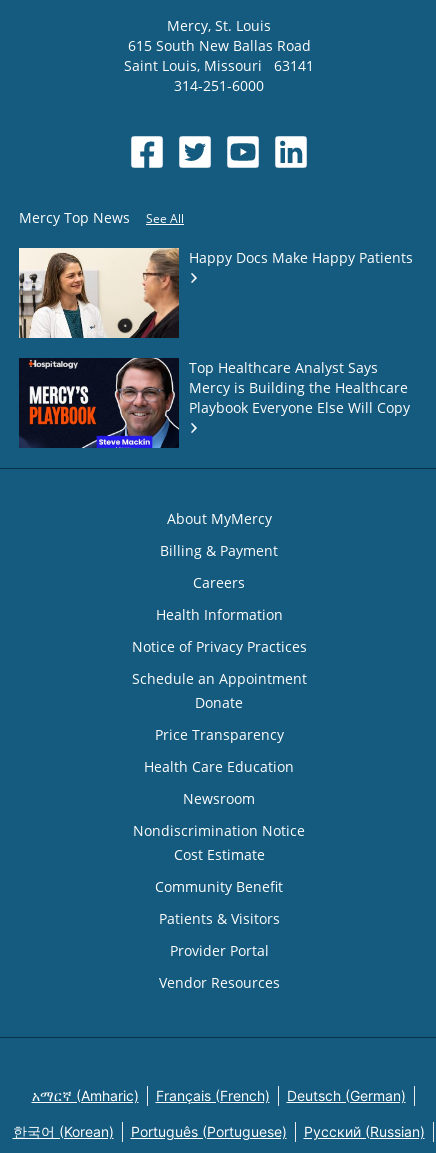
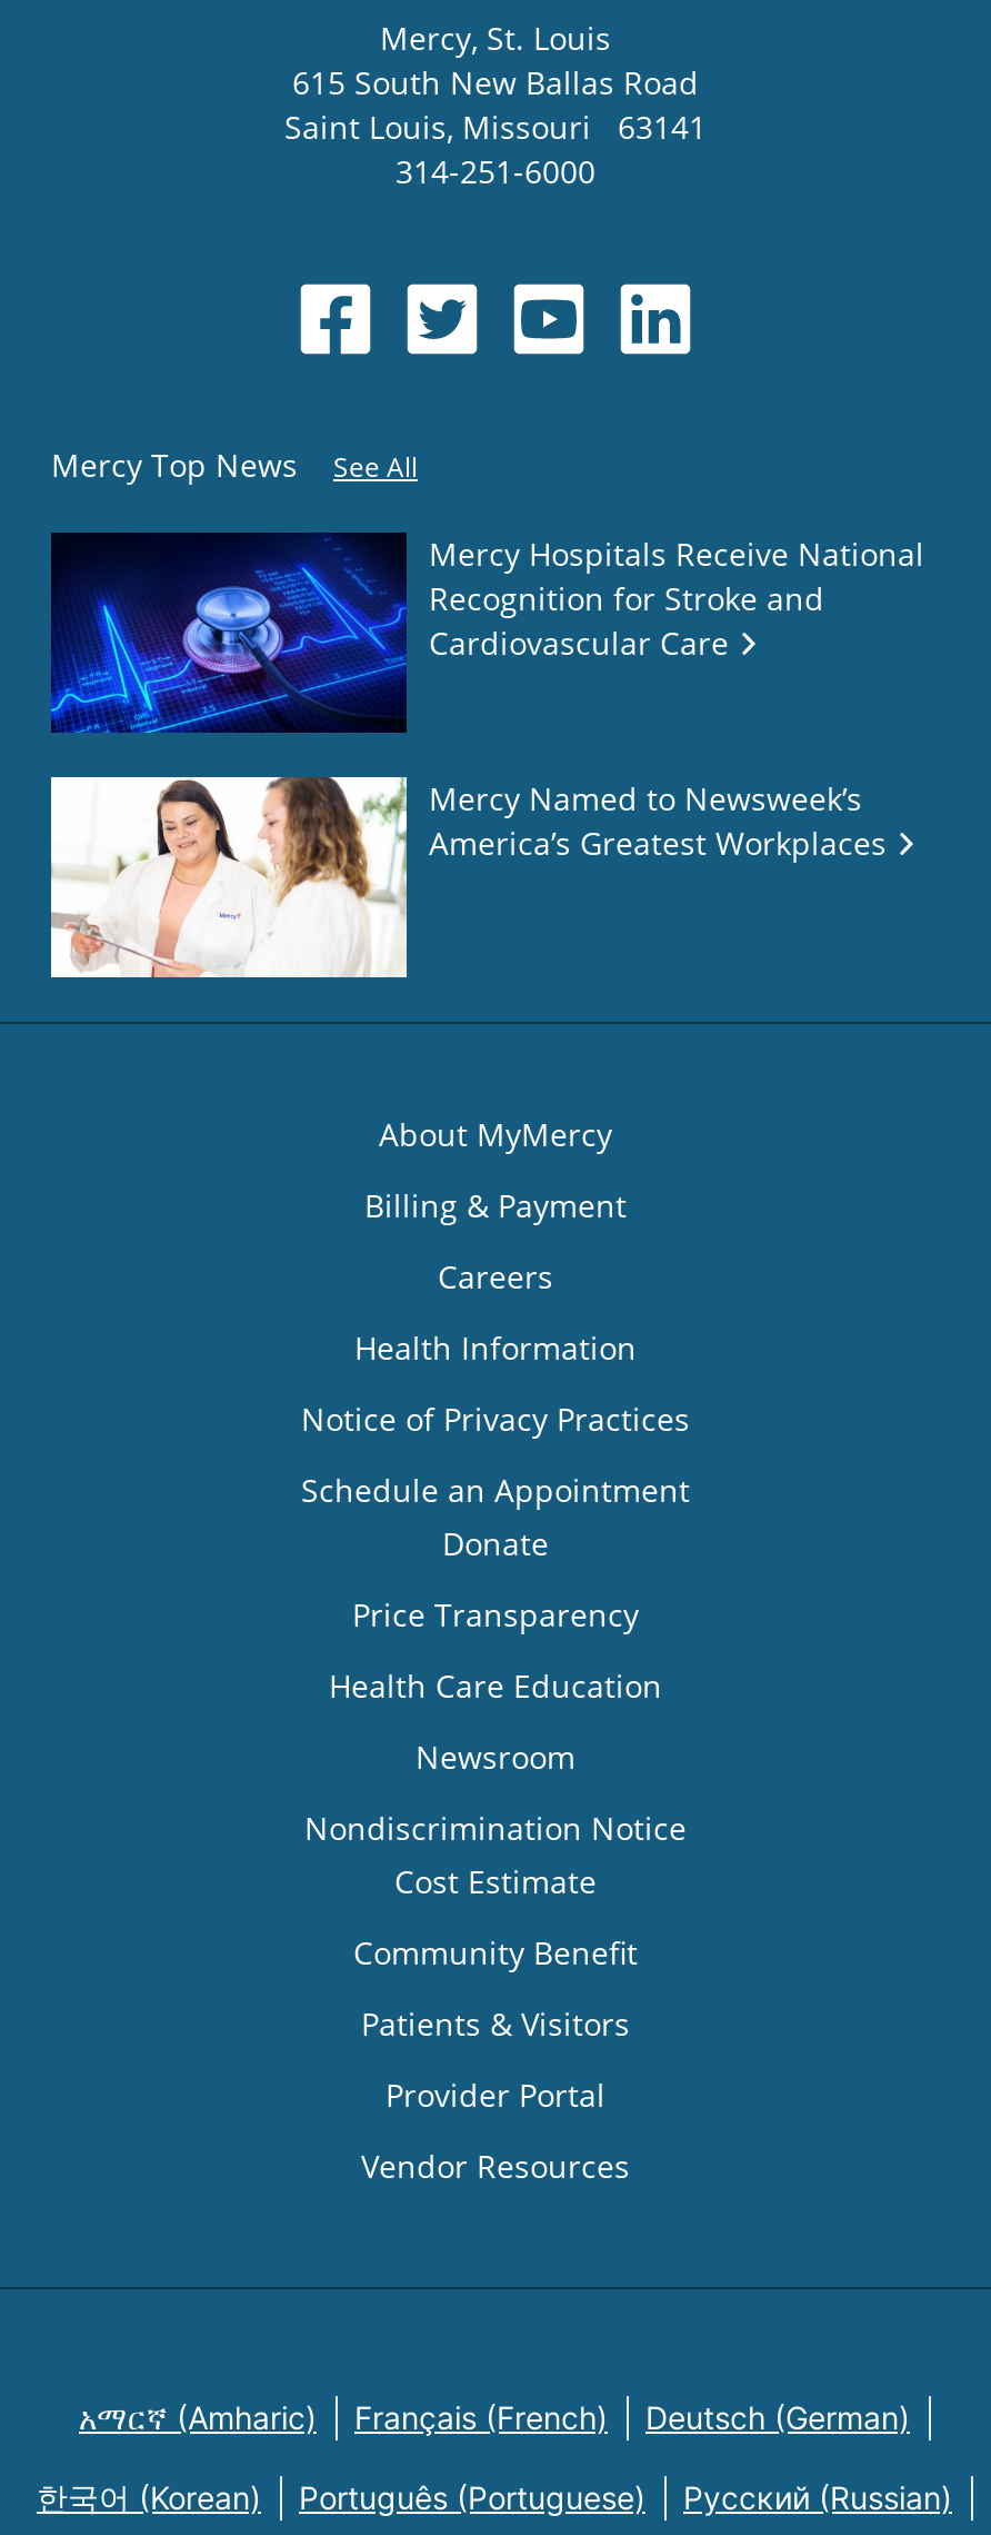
- [image]
- Happy Docs Make Happy Patients
+ [image]
+ Mercy Hospitals Receive National
+ Recognition for Stroke and
+ Cardiovascular Care

- [image]
- Top Healthcare Analyst Says
- Mercy is Building the Healthcare
- Playbook Everyone Else Will Copy
+ [image]
+ Mercy Named to Newsweek’s
+ America’s Greatest Workplaces
